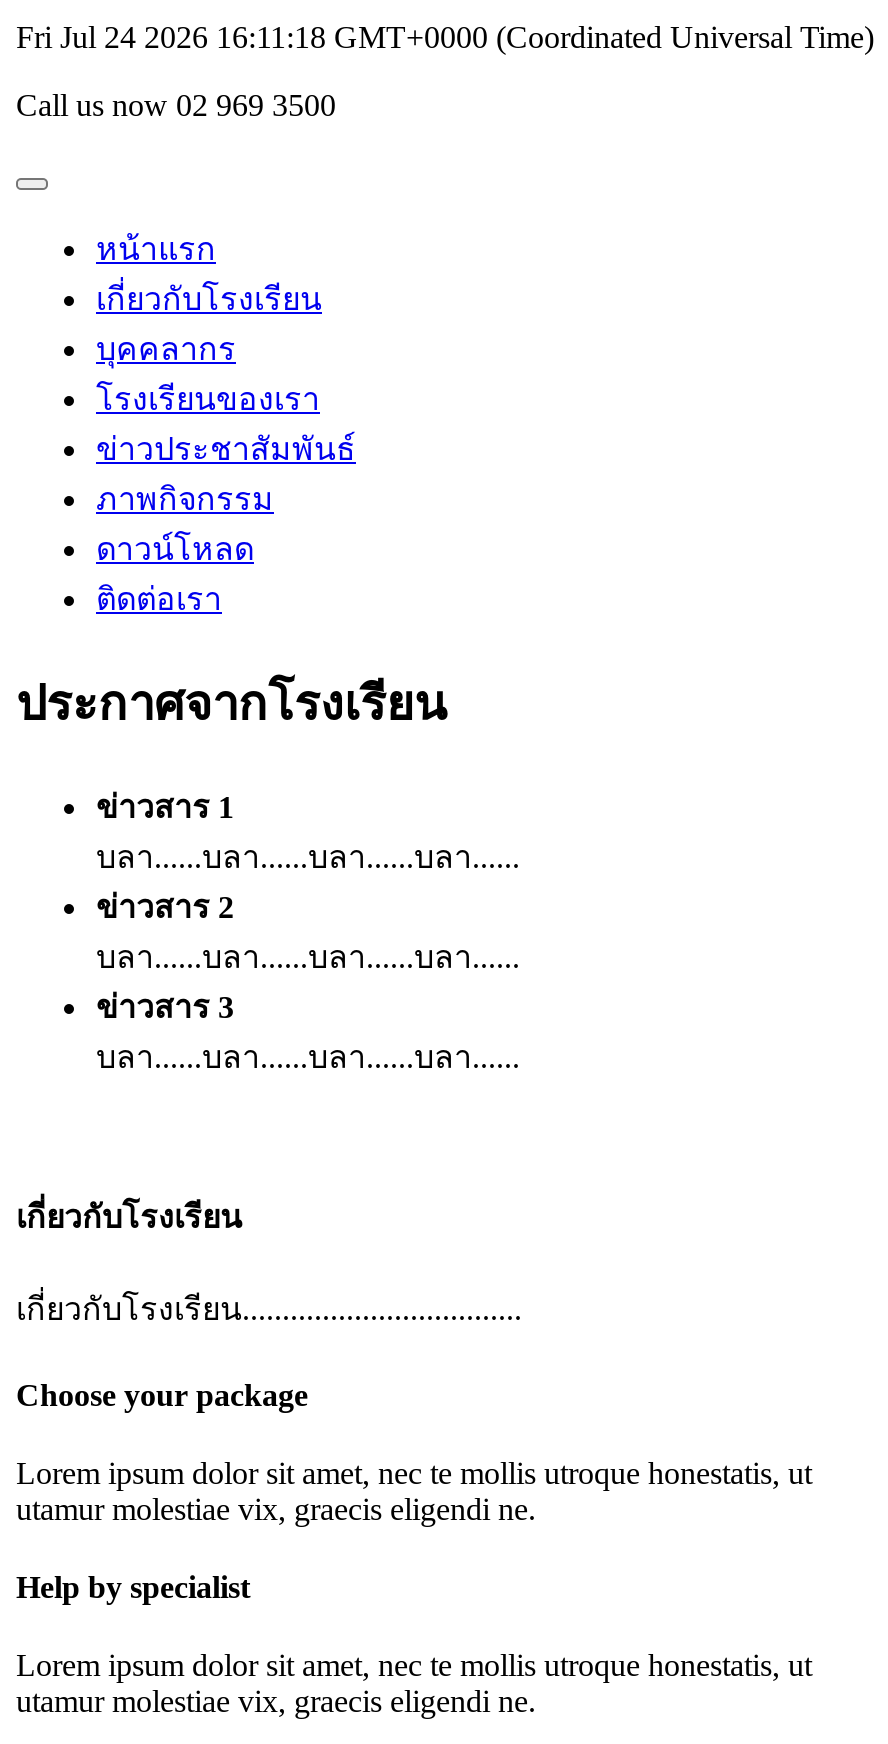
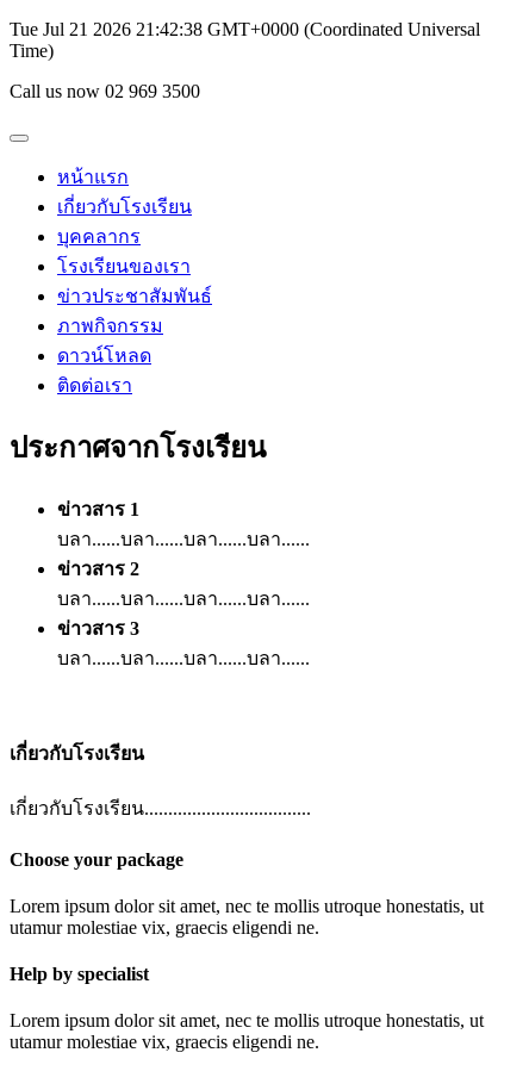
- Fri Jul 24 2026 16:11:18 GMT+0000 (Coordinated Universal Time)
+ Tue Jul 21 2026 21:42:38 GMT+0000 (Coordinated Universal
+ Time)
